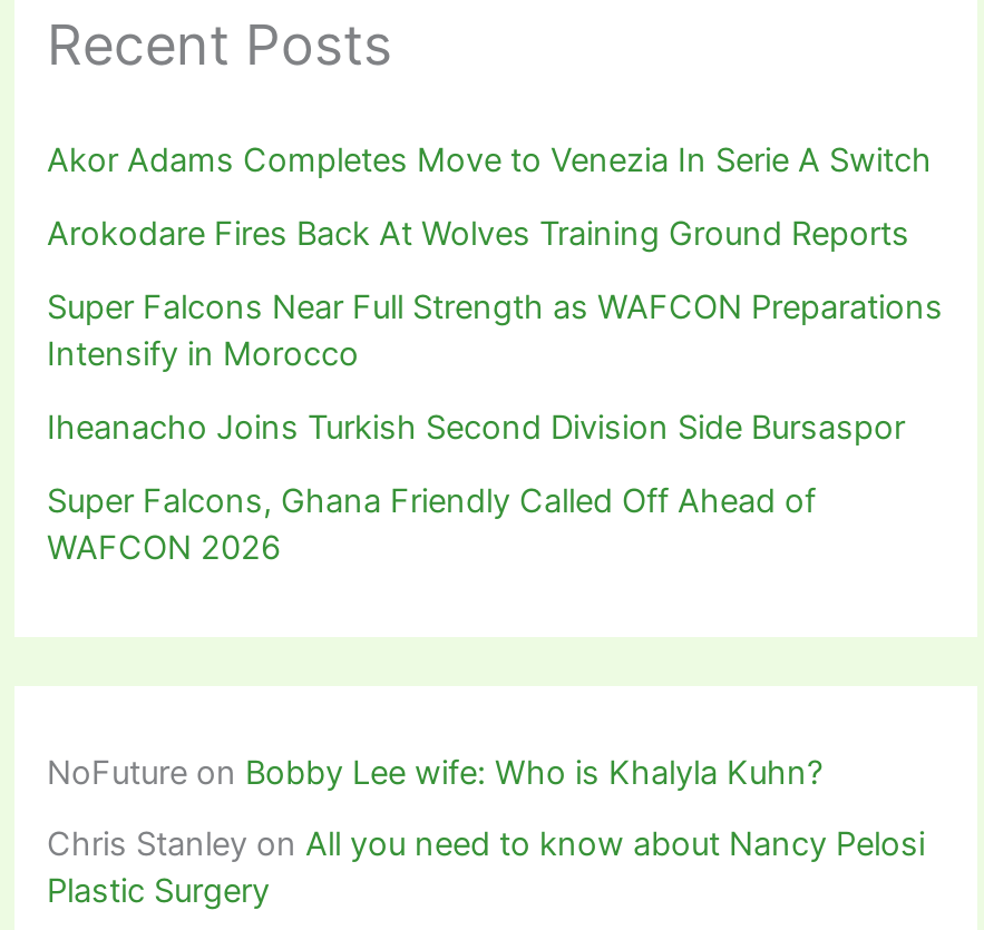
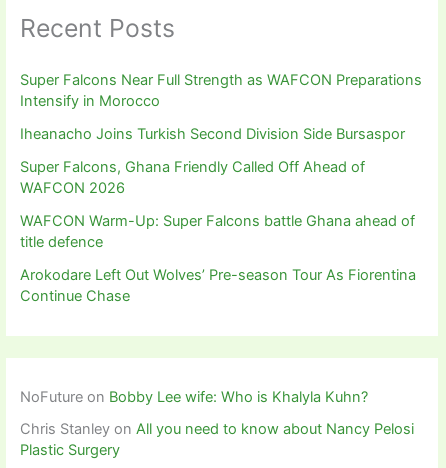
- Akor Adams Completes Move to Venezia In Serie A Switch
- Arokodare Fires Back At Wolves Training Ground Reports

moved up: Super Falcons Near Full Strength as WAFCON Preparations | Intensify in Morocco | Iheanacho Joins Turkish Second Division Side Bursaspor | Super Falcons, Ghana Friendly Called Off Ahead of | WAFCON 2026

+ WAFCON Warm-Up: Super Falcons battle Ghana ahead of
+ title defence
+ Arokodare Left Out Wolves’ Pre-season Tour As Fiorentina
+ Continue Chase
